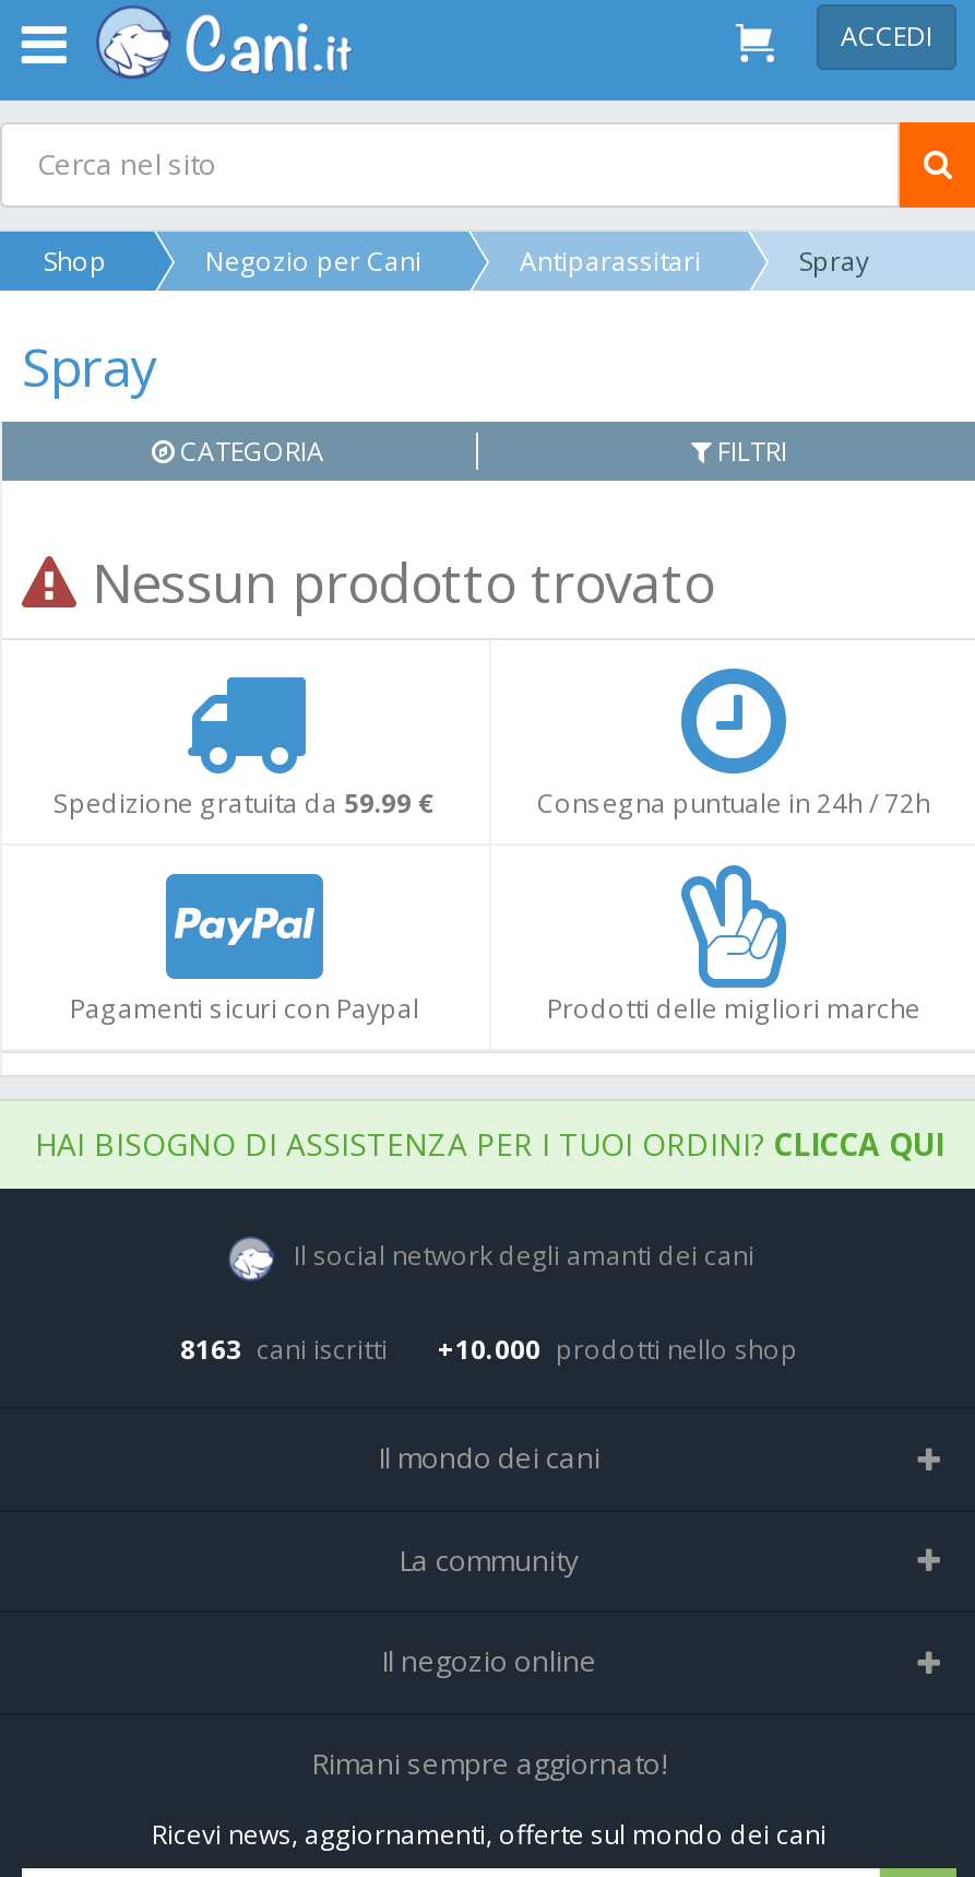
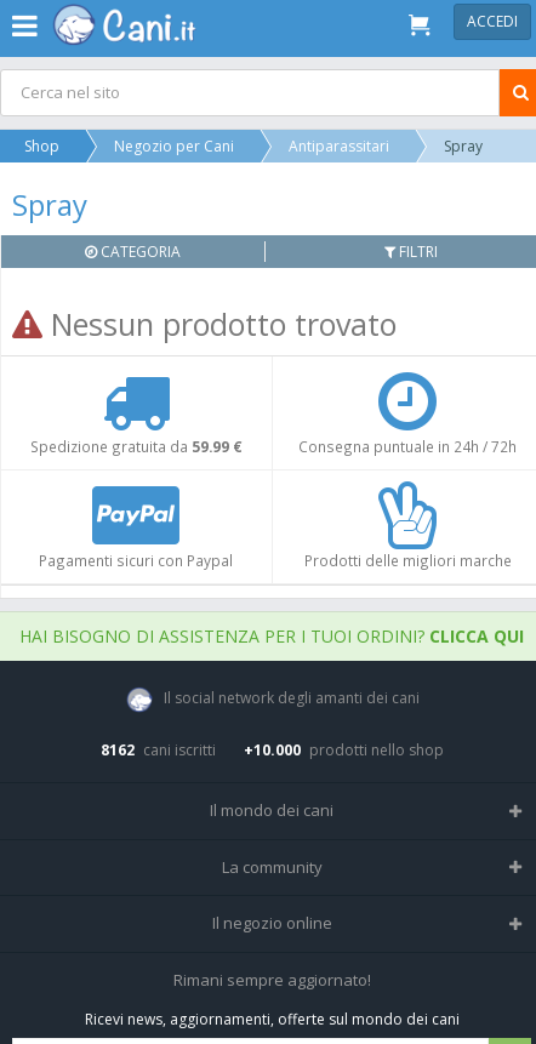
- 8163 cani iscritti
+ 8162 cani iscritti
